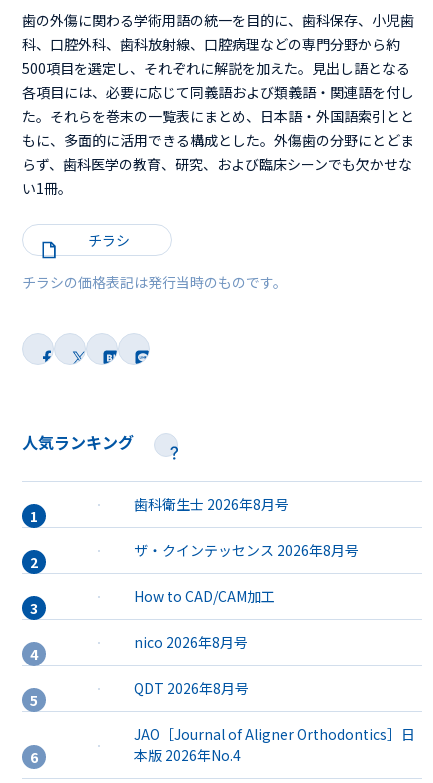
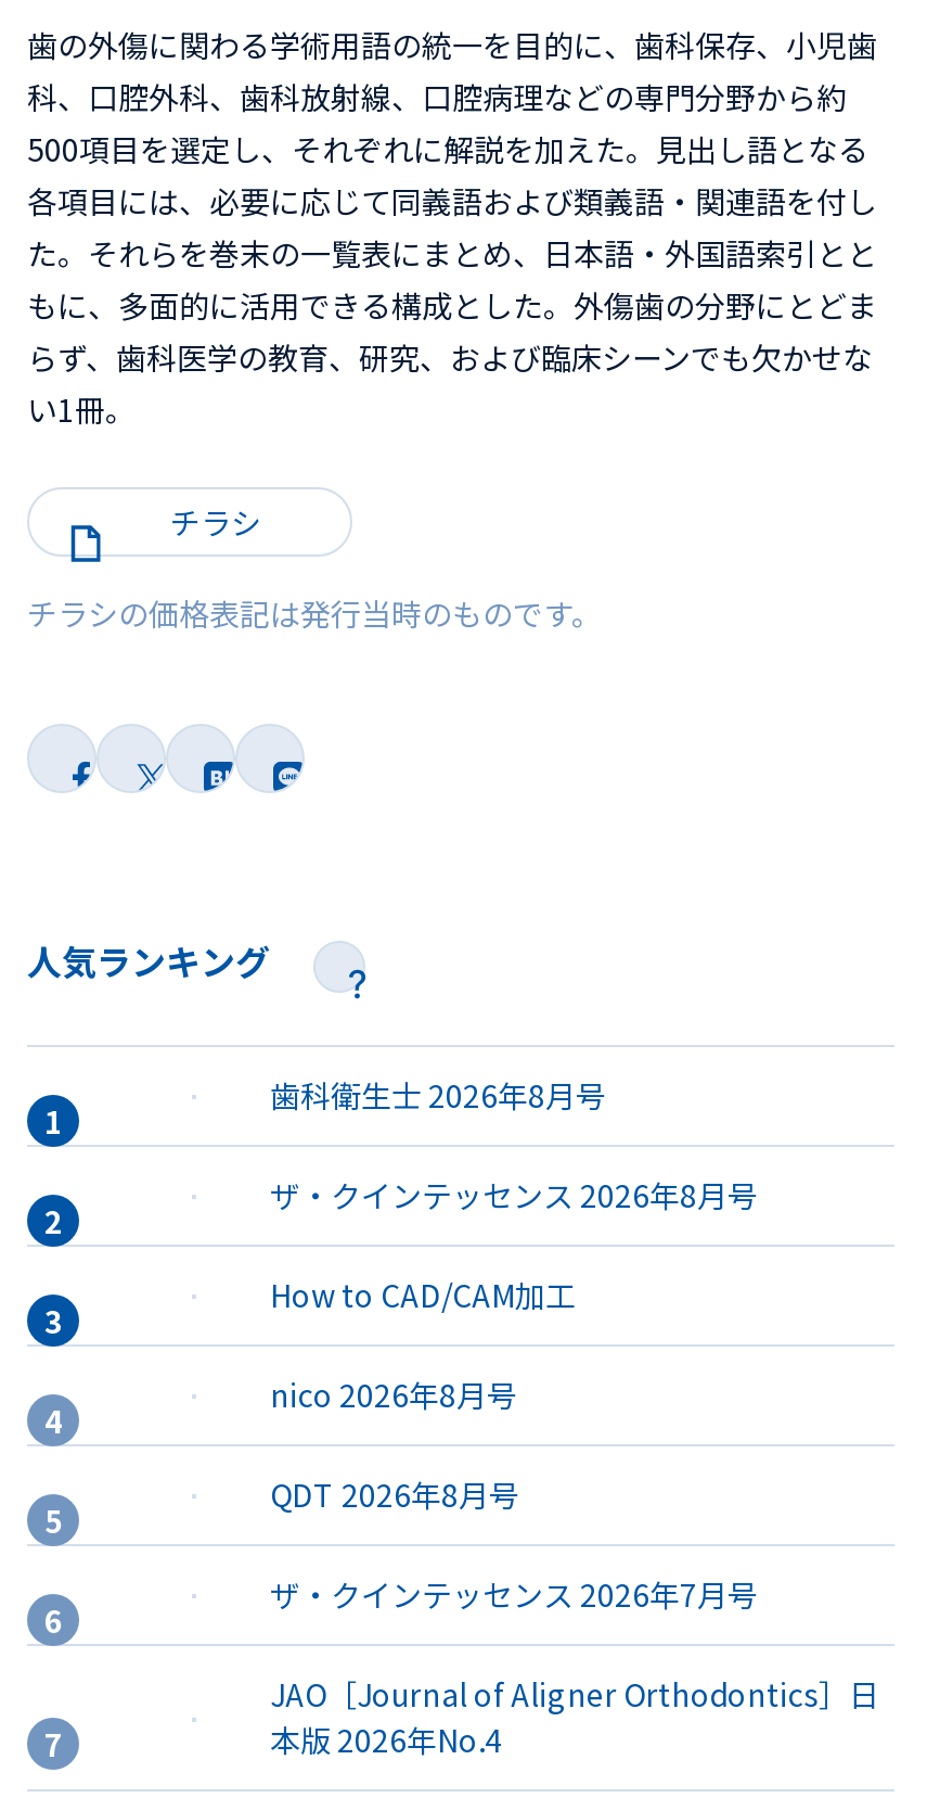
+ ザ・クインテッセンス 2026年7月号
